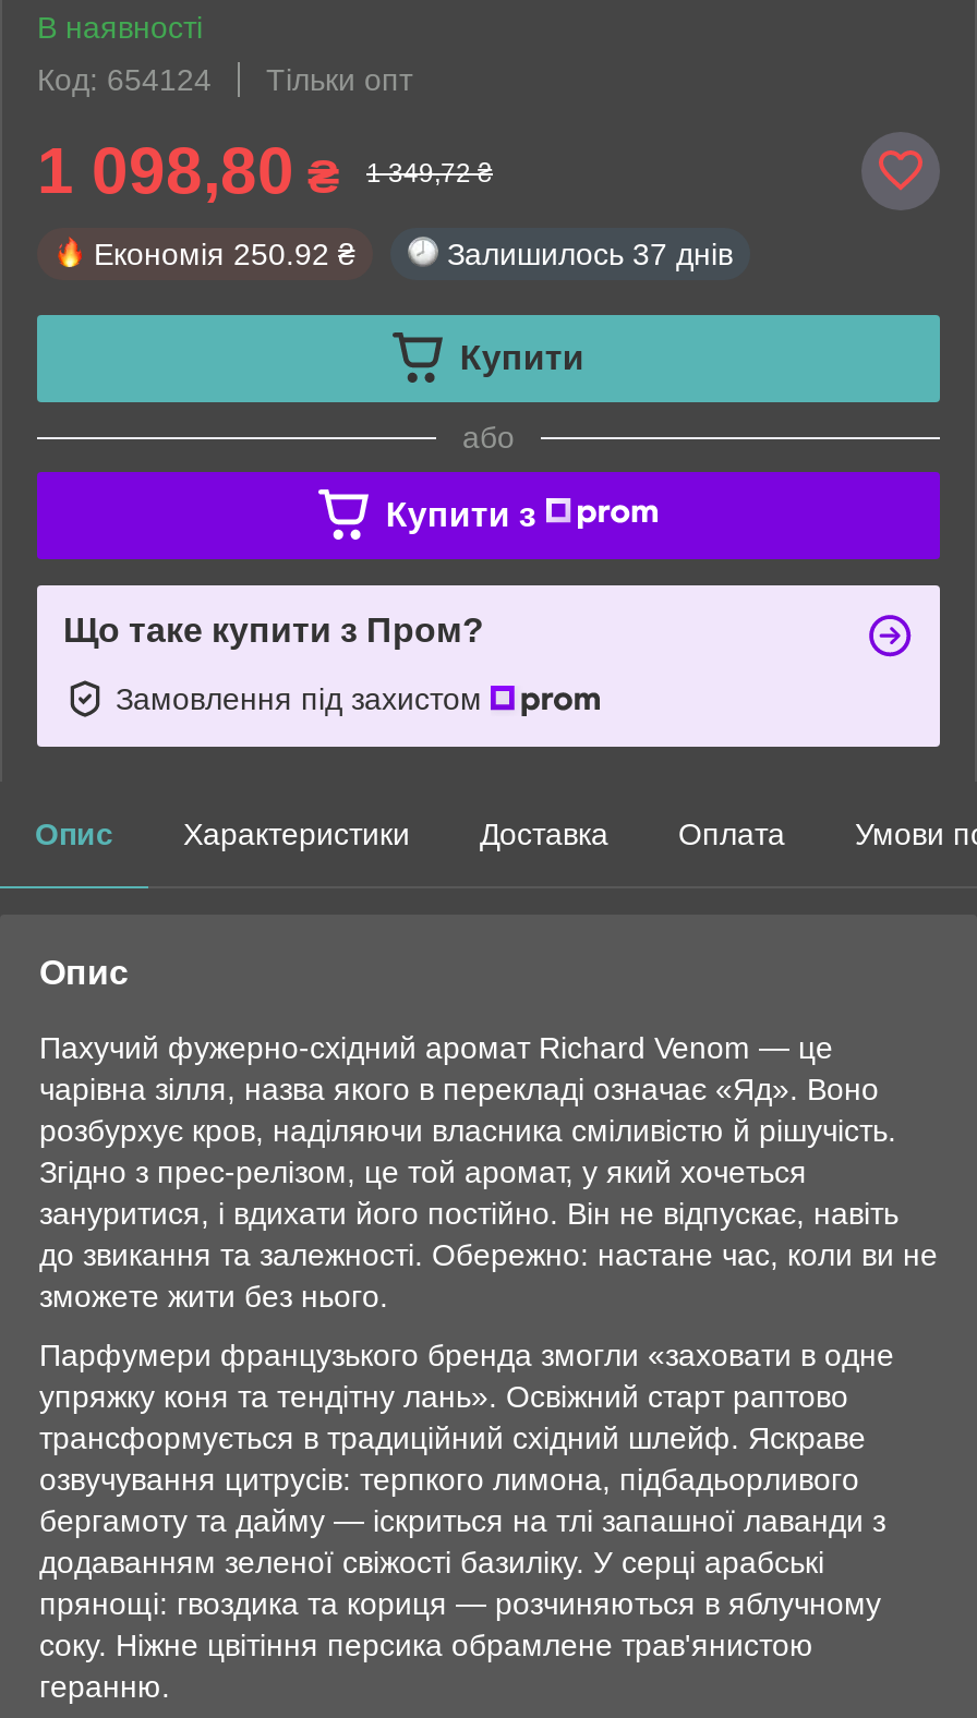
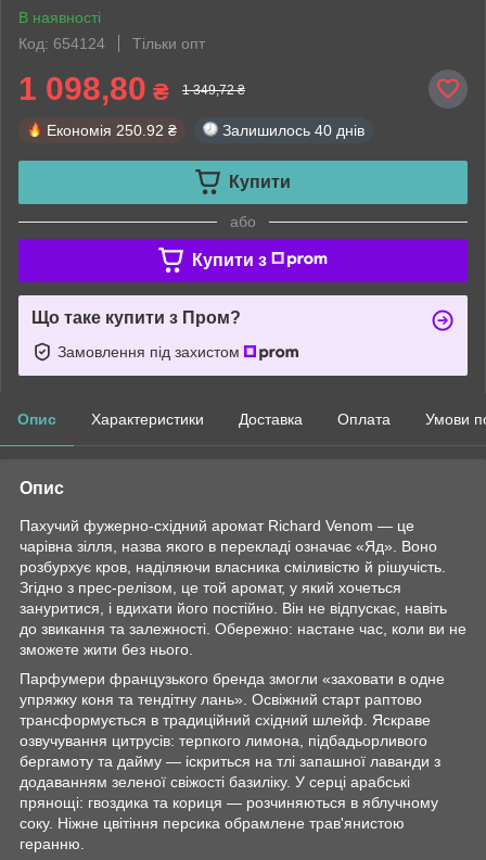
- Залишилось 37 днів
+ Залишилось 40 днів
